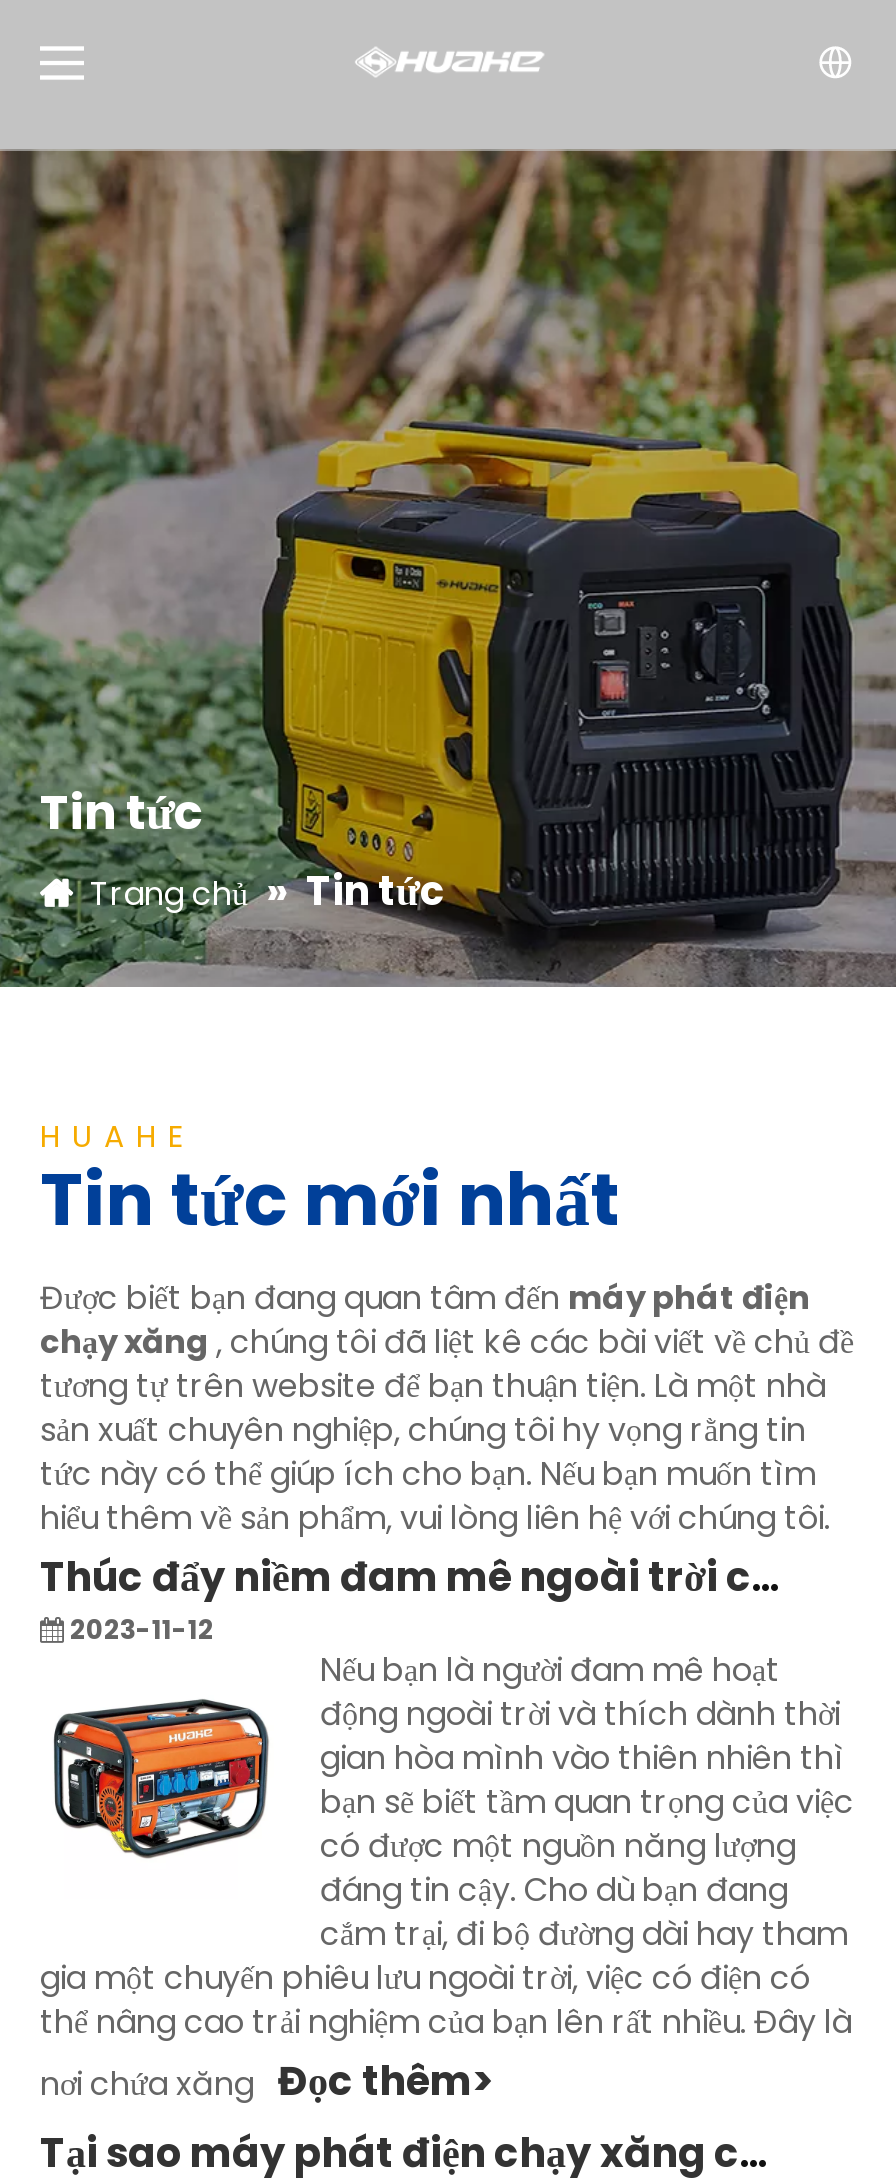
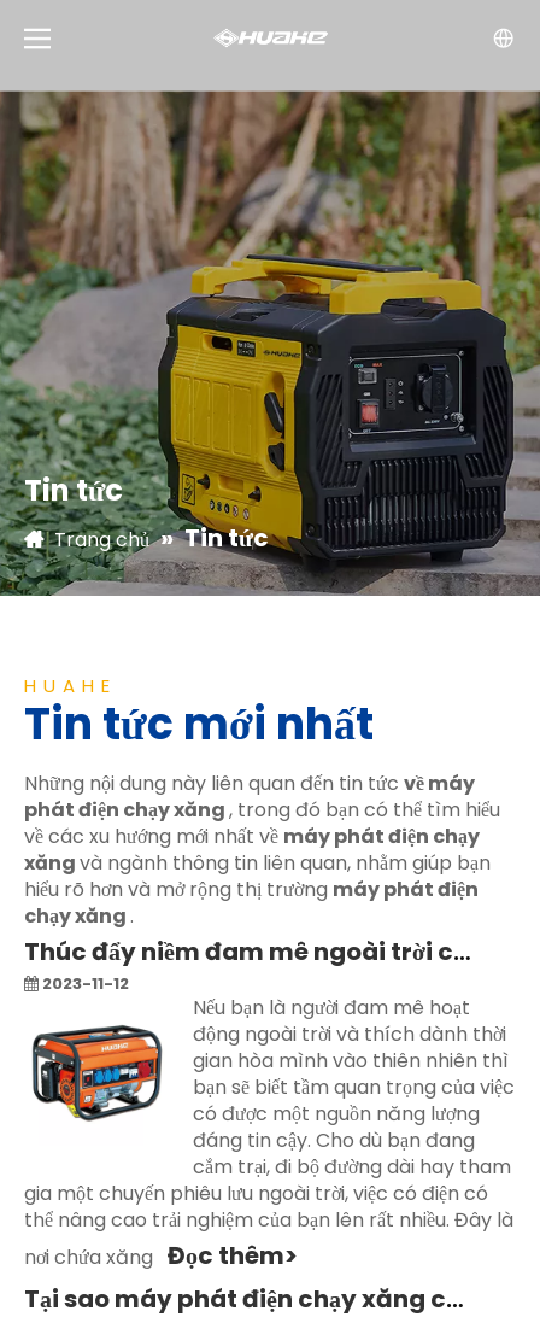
- Được biết bạn đang quan tâm đến máy phát điện
- chạy xăng, chúng tôi đã liệt kê các bài viết về chủ đề
- tương tự trên website để bạn thuận tiện. Là một nhà
- sản xuất chuyên nghiệp, chúng tôi hy vọng rằng tin
- tức này có thể giúp ích cho bạn. Nếu bạn muốn tìm
- hiểu thêm về sản phẩm, vui lòng liên hệ với chúng tôi.
+ Những nội dung này liên quan đến tin tức về máy
+ phát điện chạy xăng, trong đó bạn có thể tìm hiểu
+ về các xu hướng mới nhất về máy phát điện chạy
+ xăng và ngành thông tin liên quan, nhằm giúp bạn
+ hiểu rõ hơn và mở rộng thị trường máy phát điện
+ chạy xăng.
